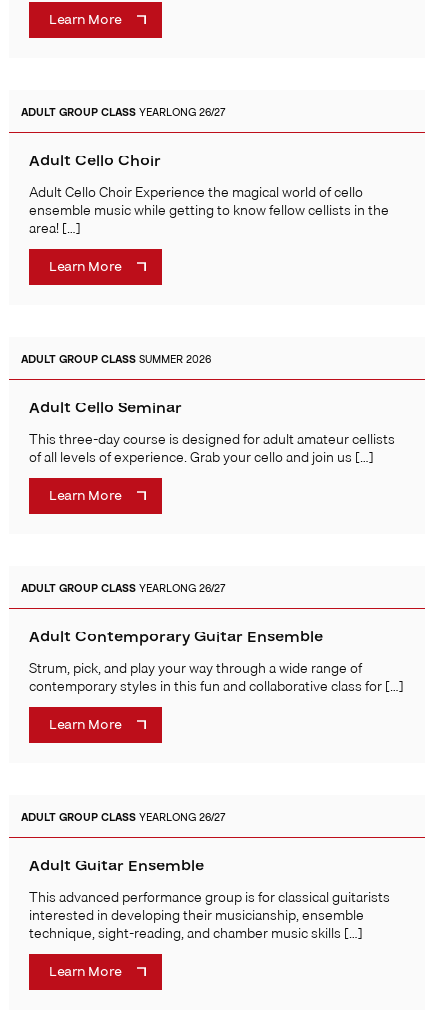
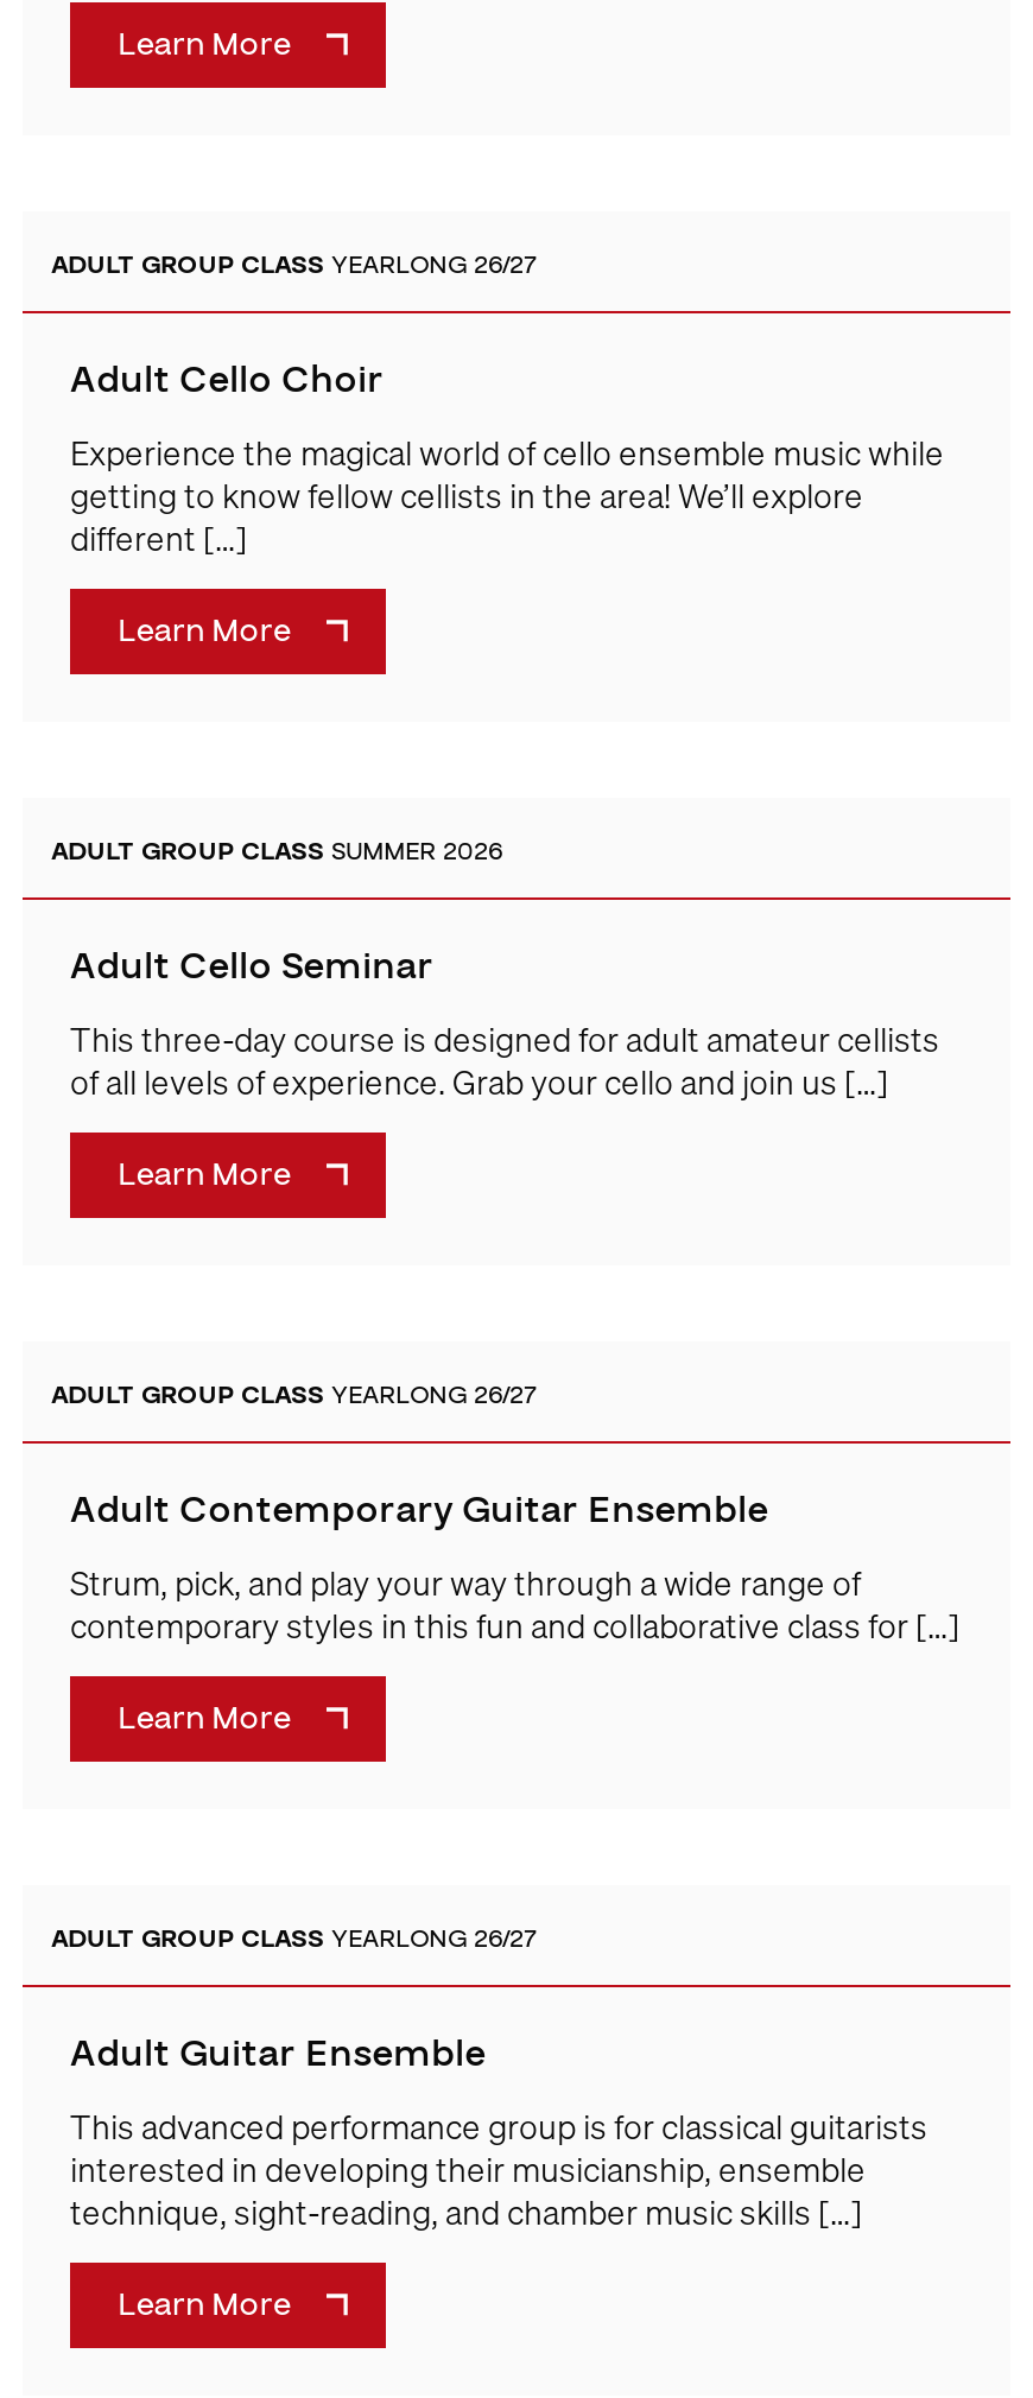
- Adult Cello Choir Experience the magical world of cello
- ensemble music while getting to know fellow cellists in the
- area! […]
+ Experience the magical world of cello ensemble music while
+ getting to know fellow cellists in the area! We’ll explore
+ different […]
